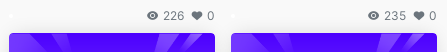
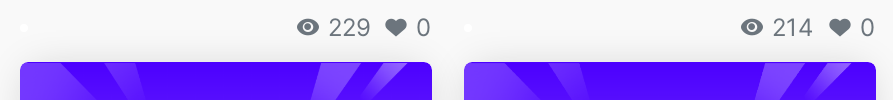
- 226 0
+ 229 0

- 235 0
+ 214 0
